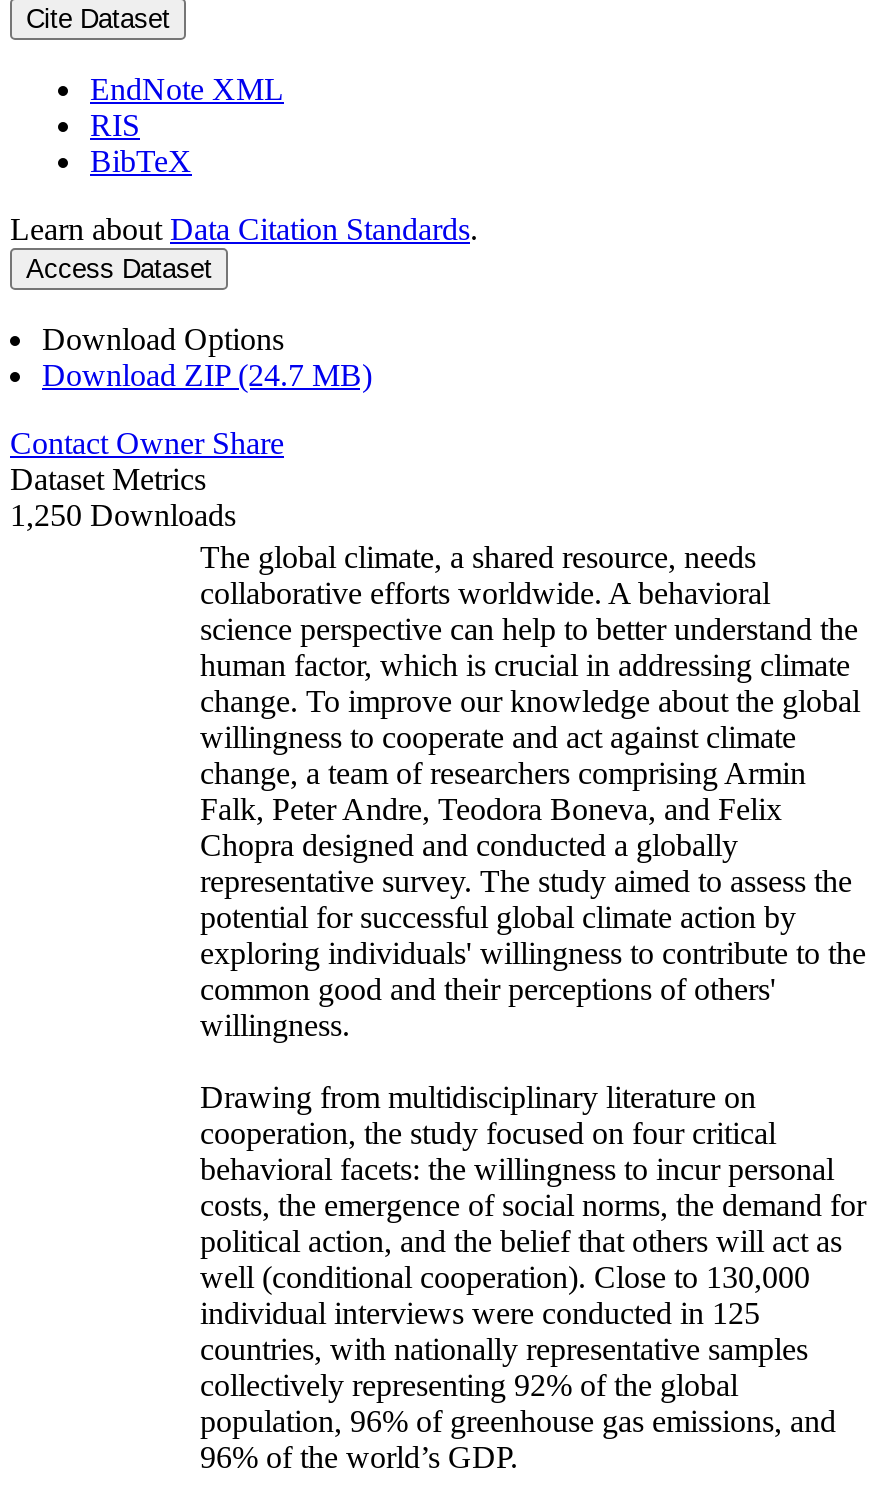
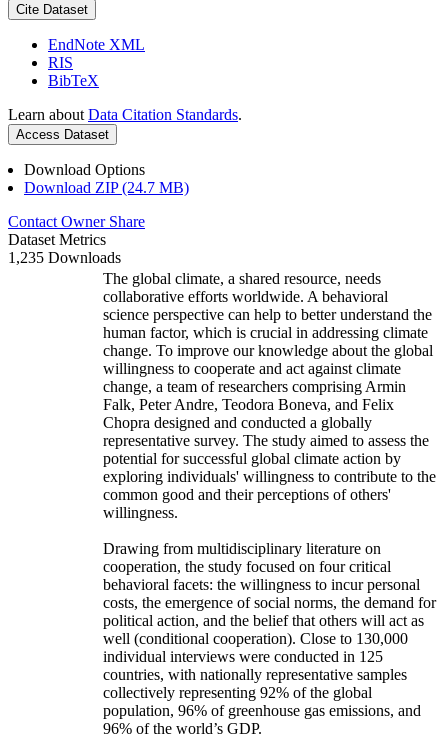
- 1,250 Downloads
+ 1,235 Downloads
